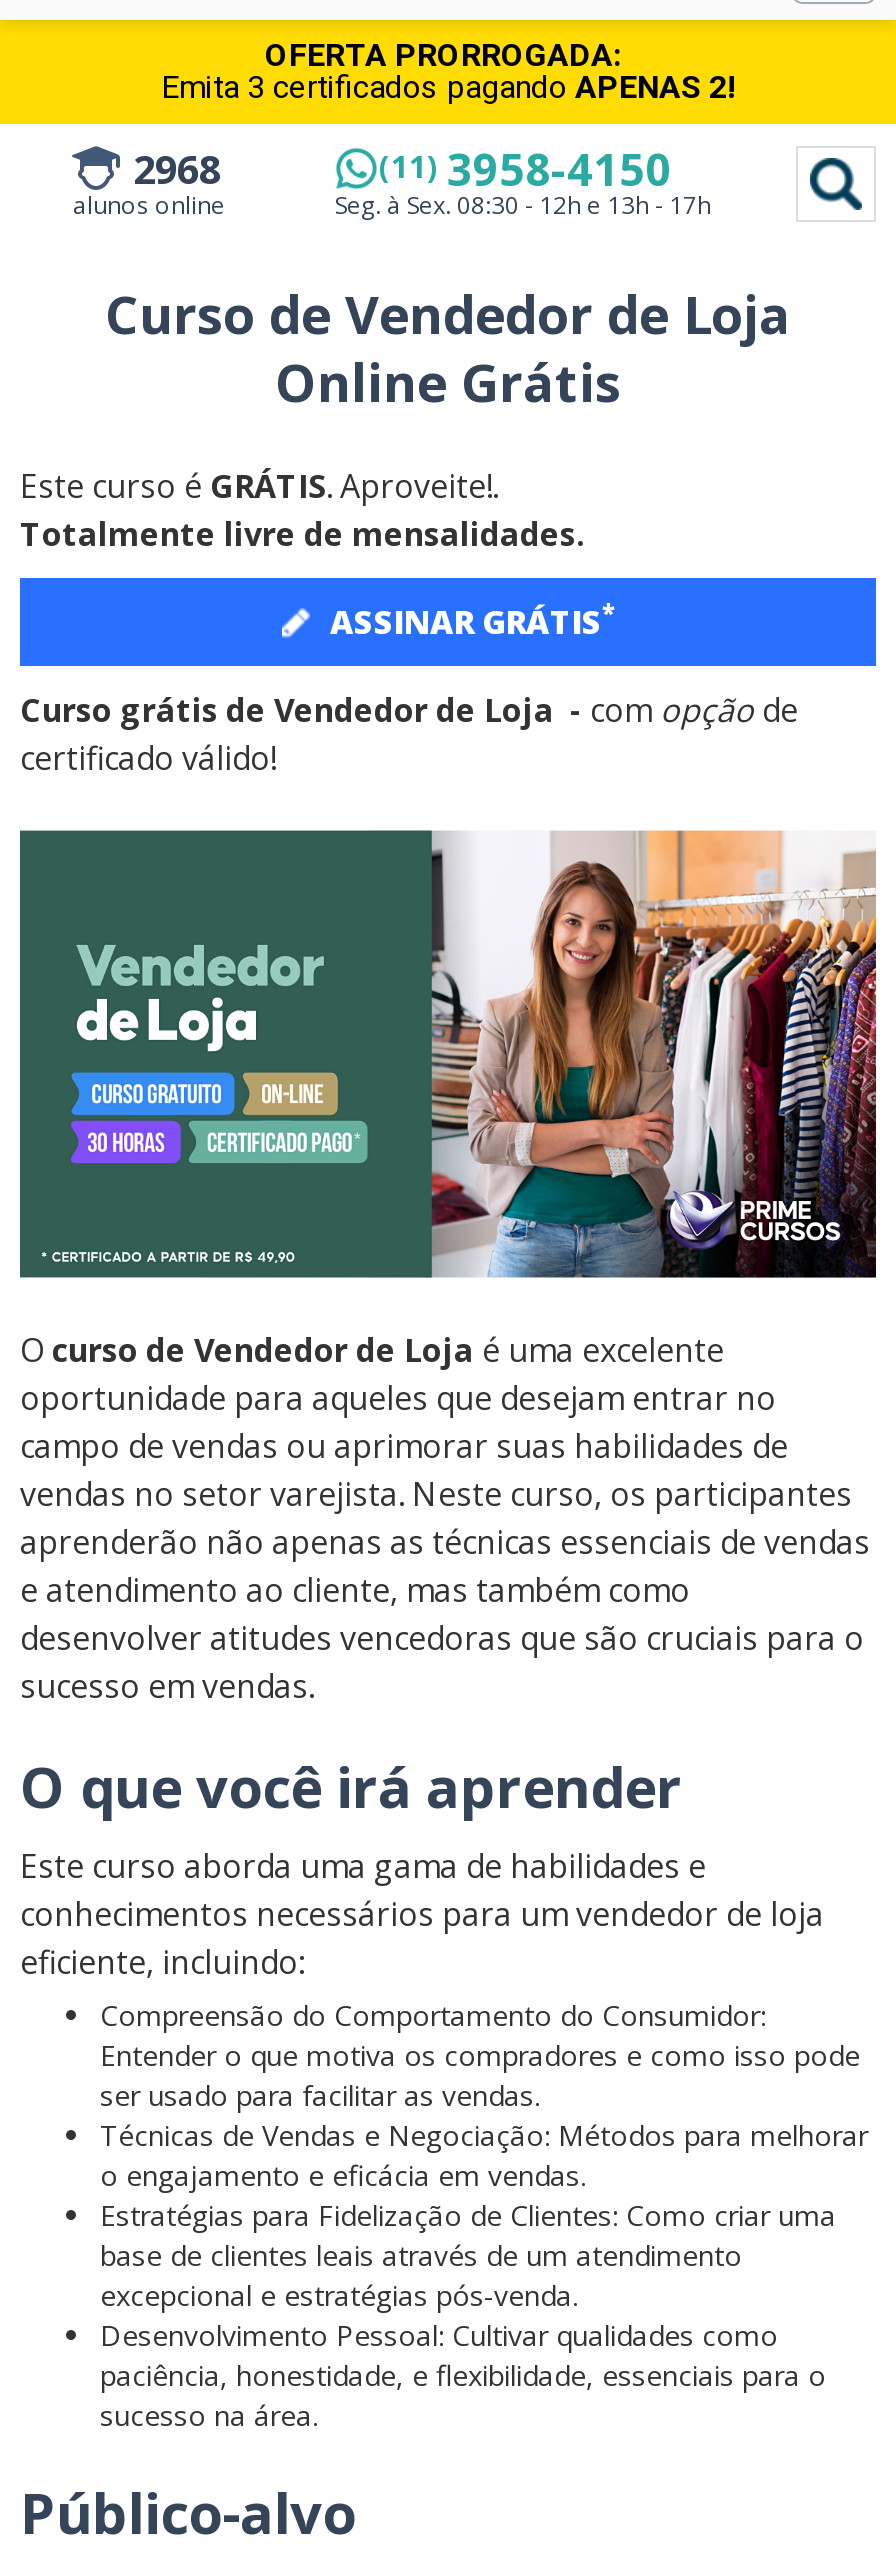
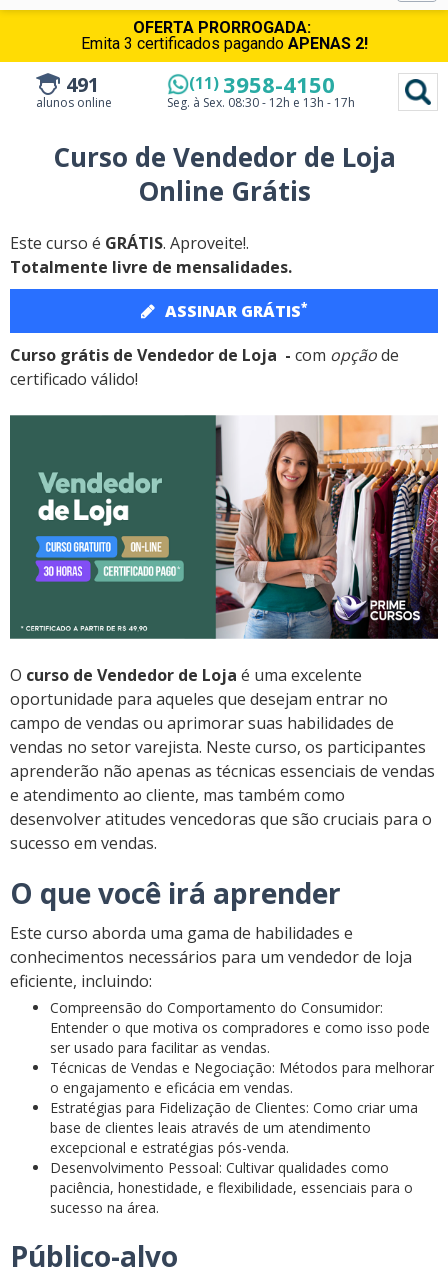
- 2968
+ 491
